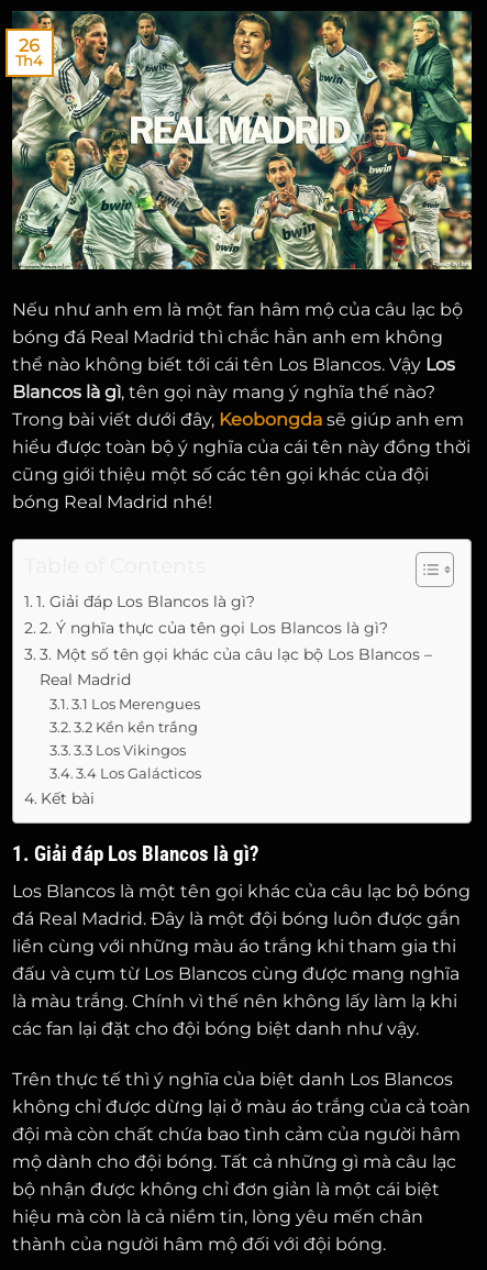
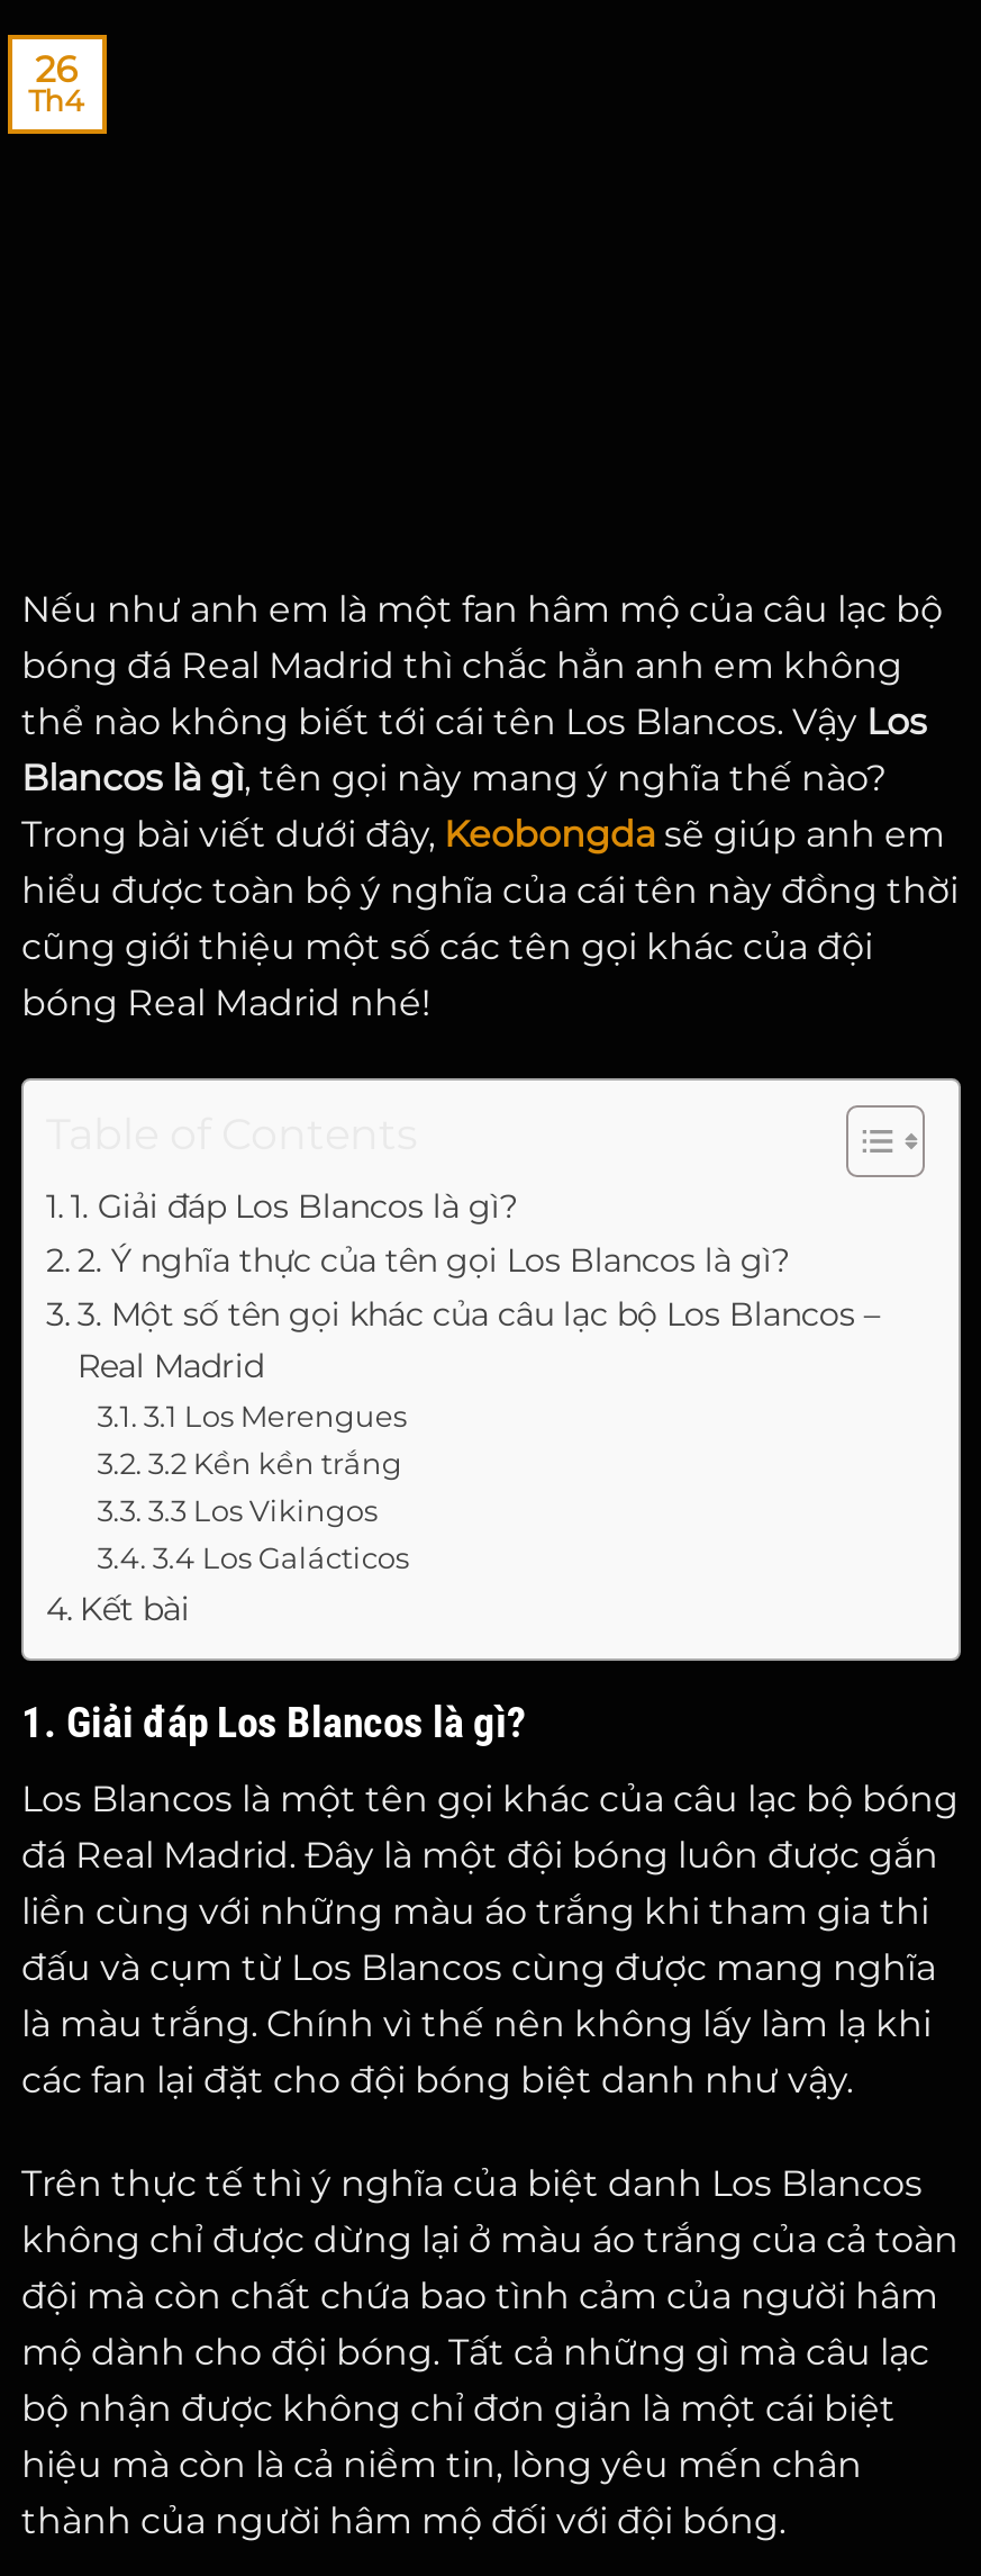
- [image]
